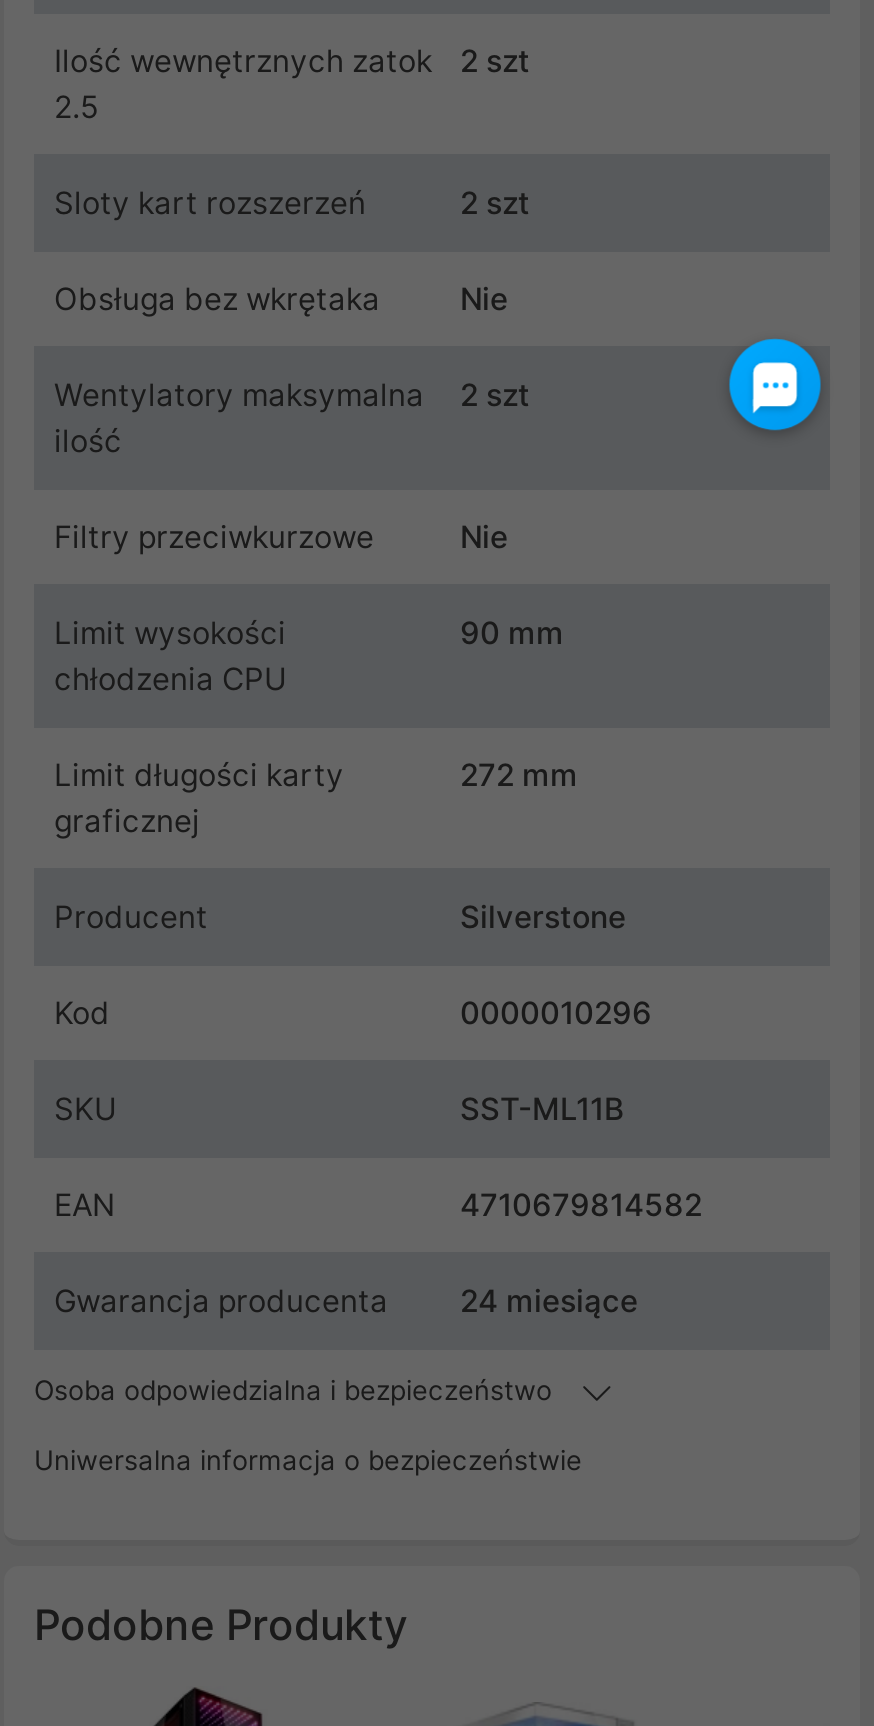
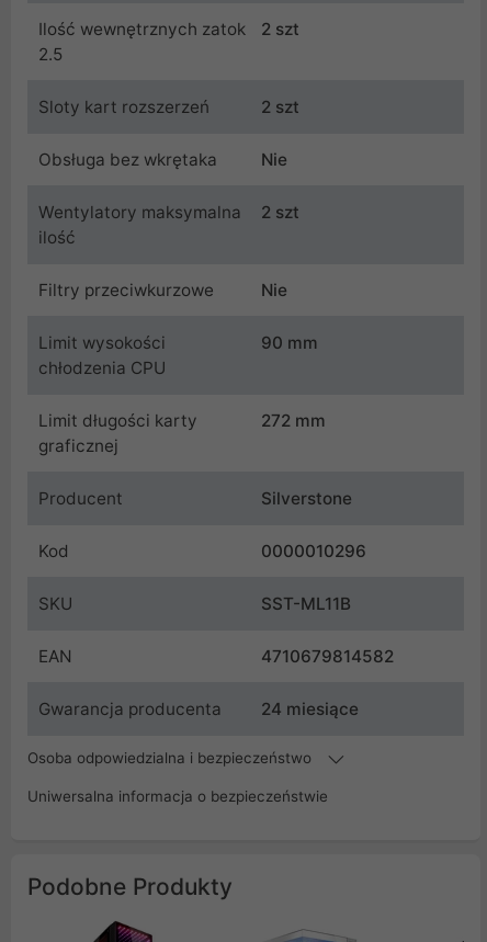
- [image]
